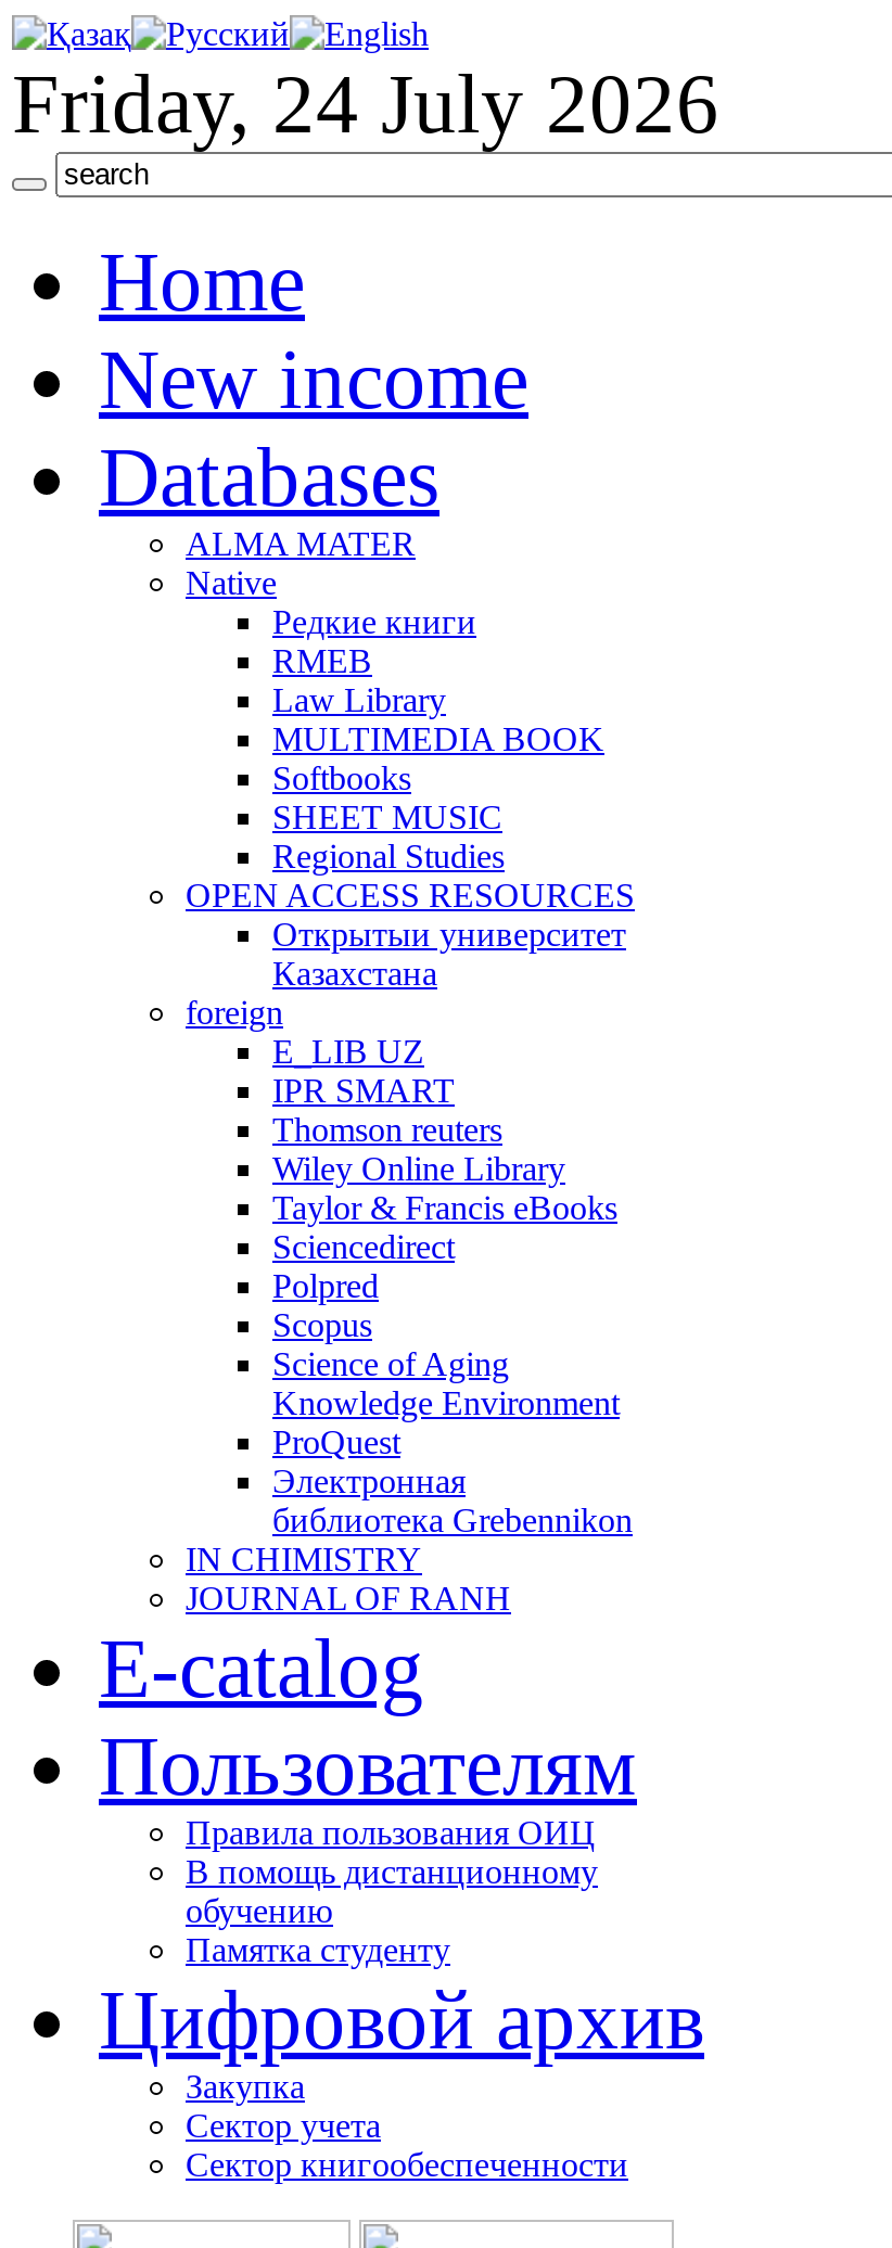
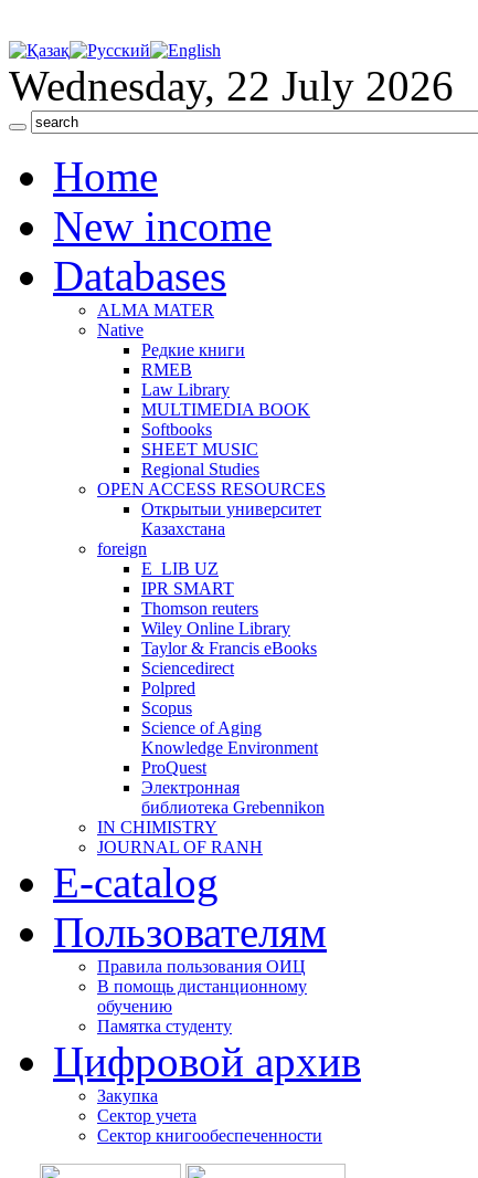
- Friday, 24 July 2026
+ Wednesday, 22 July 2026
